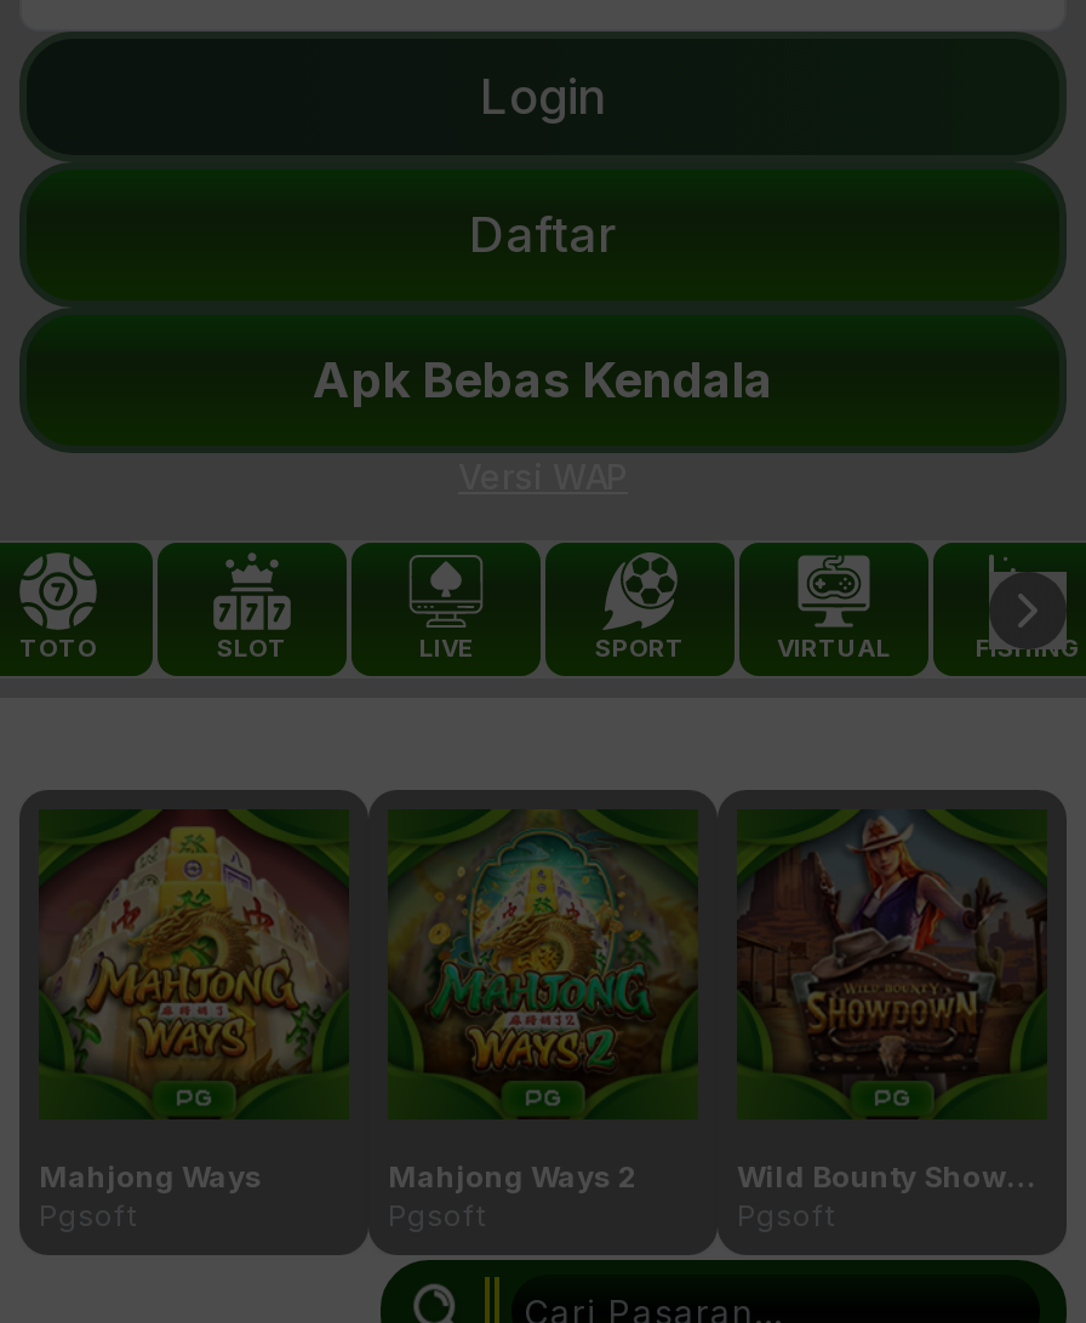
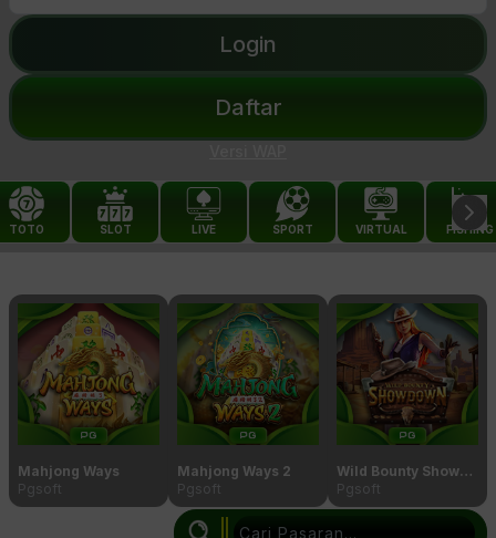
- Apk Bebas Kendala
